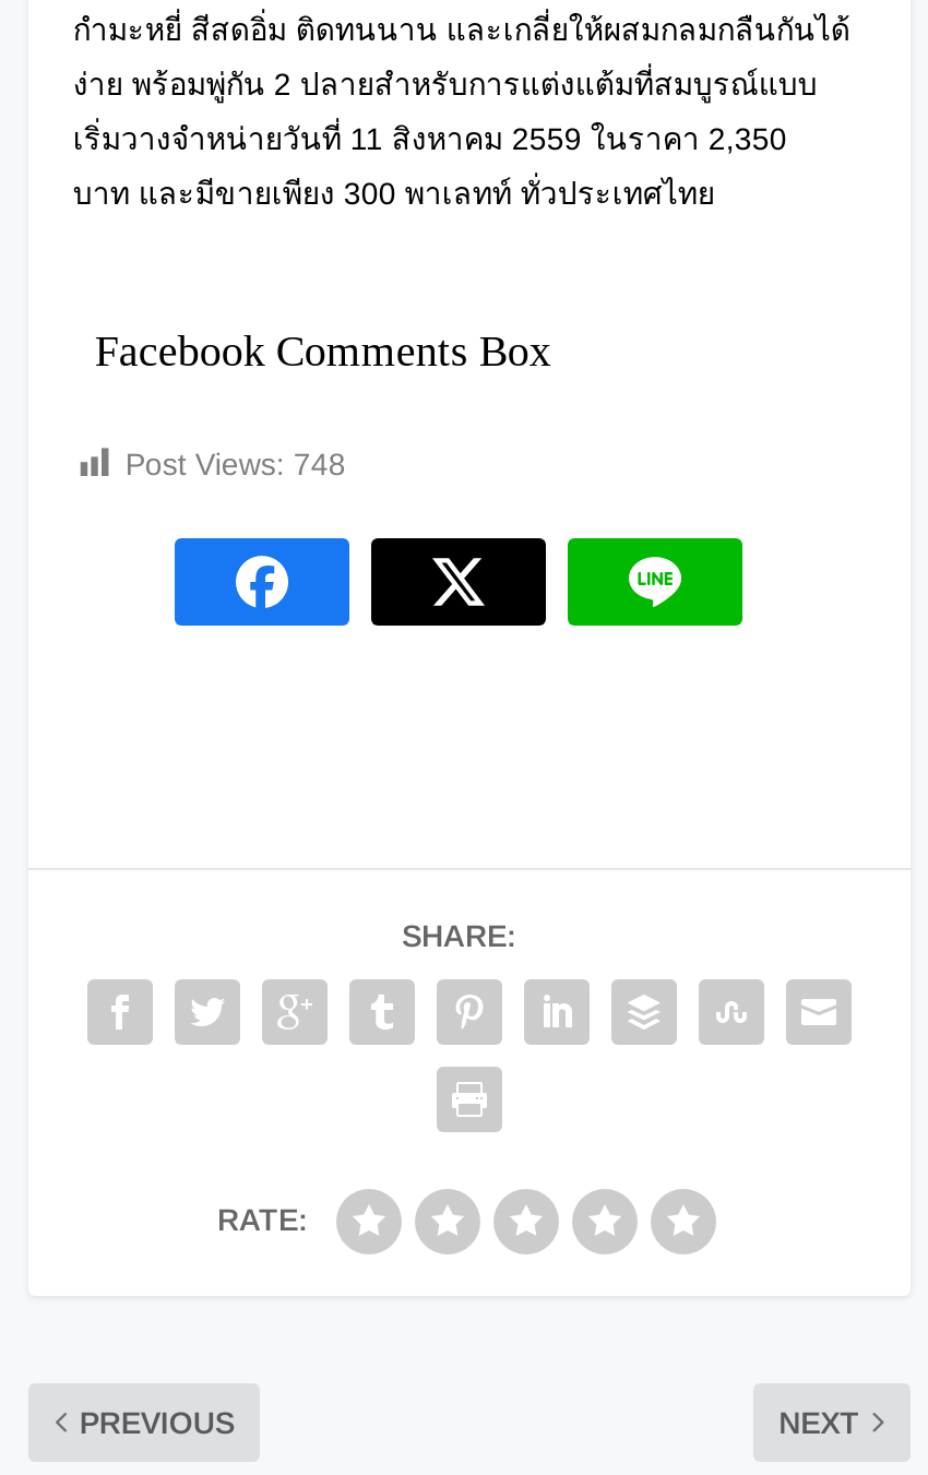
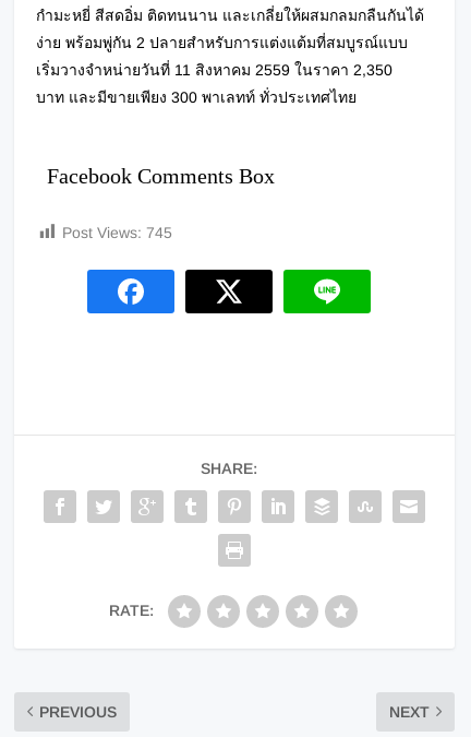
- Post Views: 748
+ Post Views: 745
